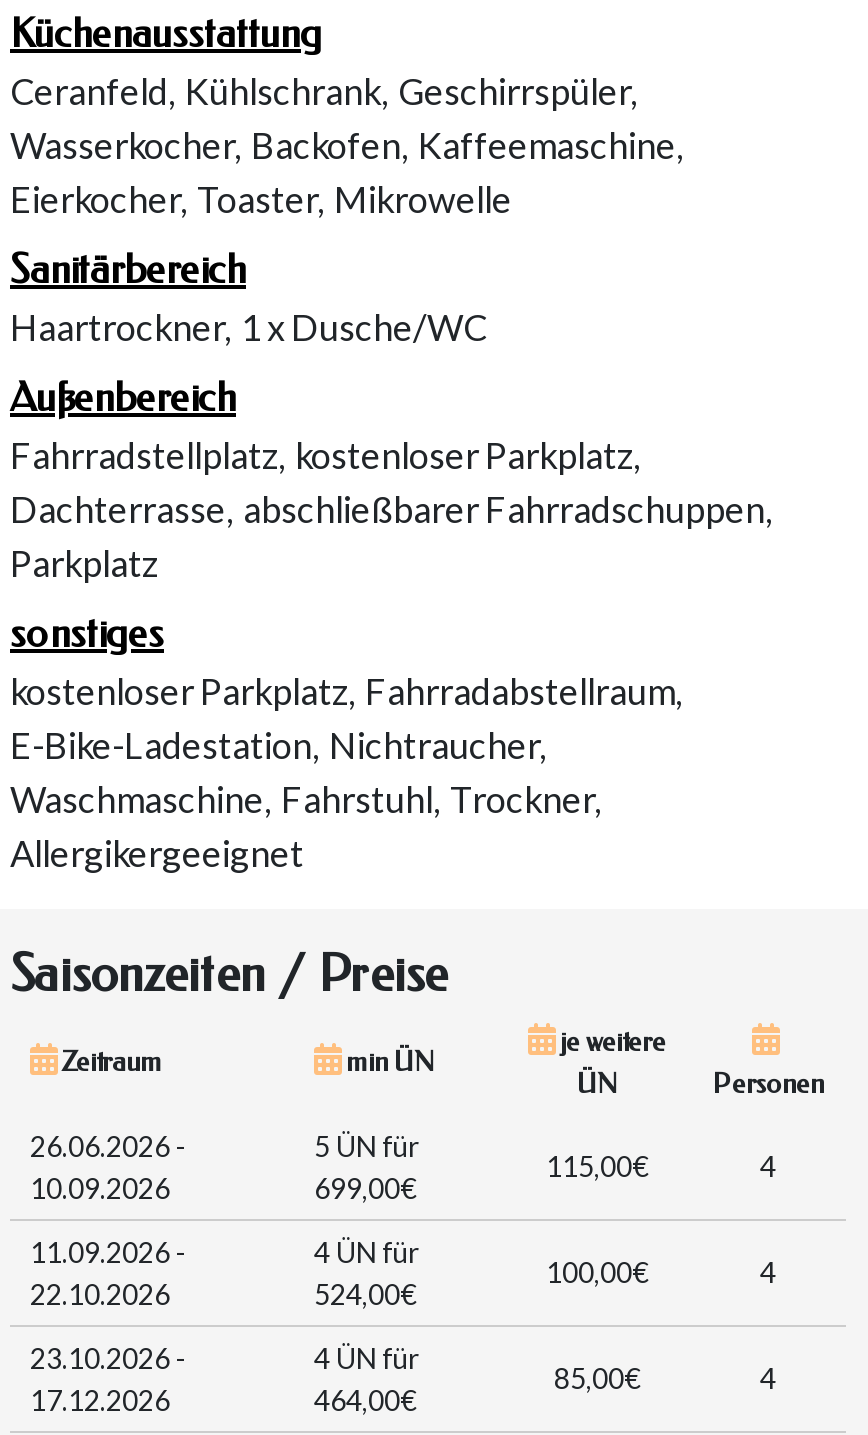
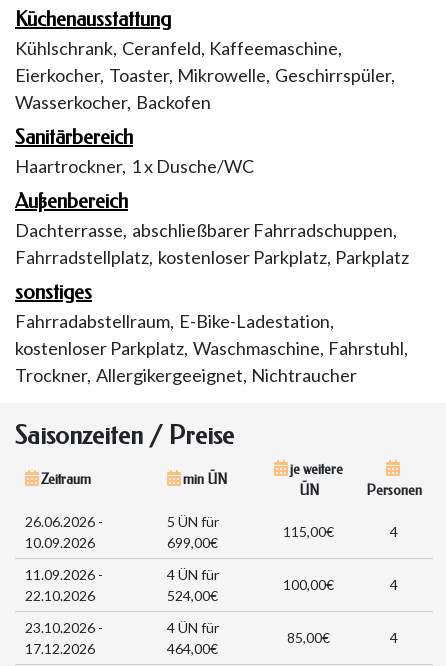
- Ceranfeld, Kühlschrank, Geschirrspüler,
- Wasserkocher, Backofen, Kaffeemaschine,
- Eierkocher, Toaster, Mikrowelle
+ Kühlschrank, Ceranfeld, Kaffeemaschine,
+ Eierkocher, Toaster, Mikrowelle, Geschirrspüler,
+ Wasserkocher, Backofen

- Fahrradstellplatz, kostenloser Parkplatz,

- Parkplatz
+ Fahrradstellplatz, kostenloser Parkplatz, Parkplatz

- kostenloser Parkplatz, Fahrradabstellraum,
- E-Bike-Ladestation, Nichtraucher,
- Waschmaschine, Fahrstuhl, Trockner,
- Allergikergeeignet
+ Fahrradabstellraum, E-Bike-Ladestation,
+ kostenloser Parkplatz, Waschmaschine, Fahrstuhl,
+ Trockner, Allergikergeeignet, Nichtraucher
